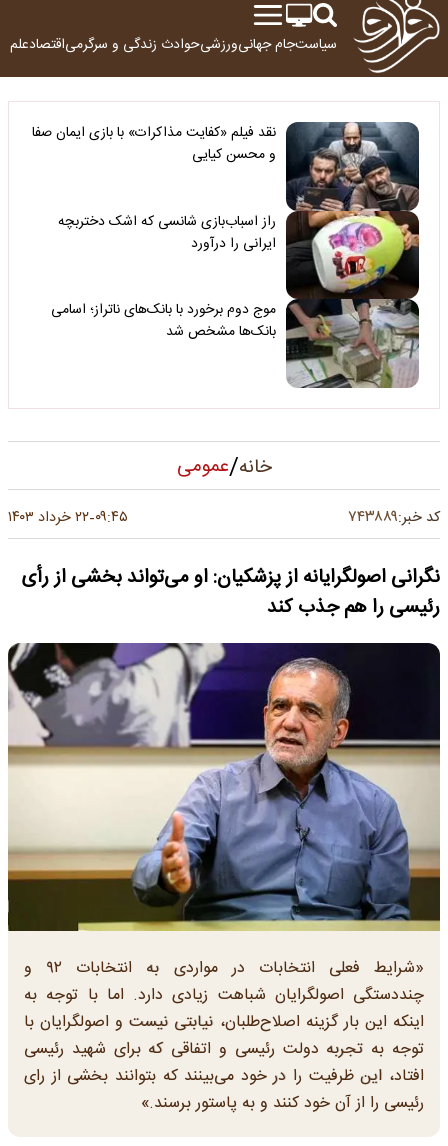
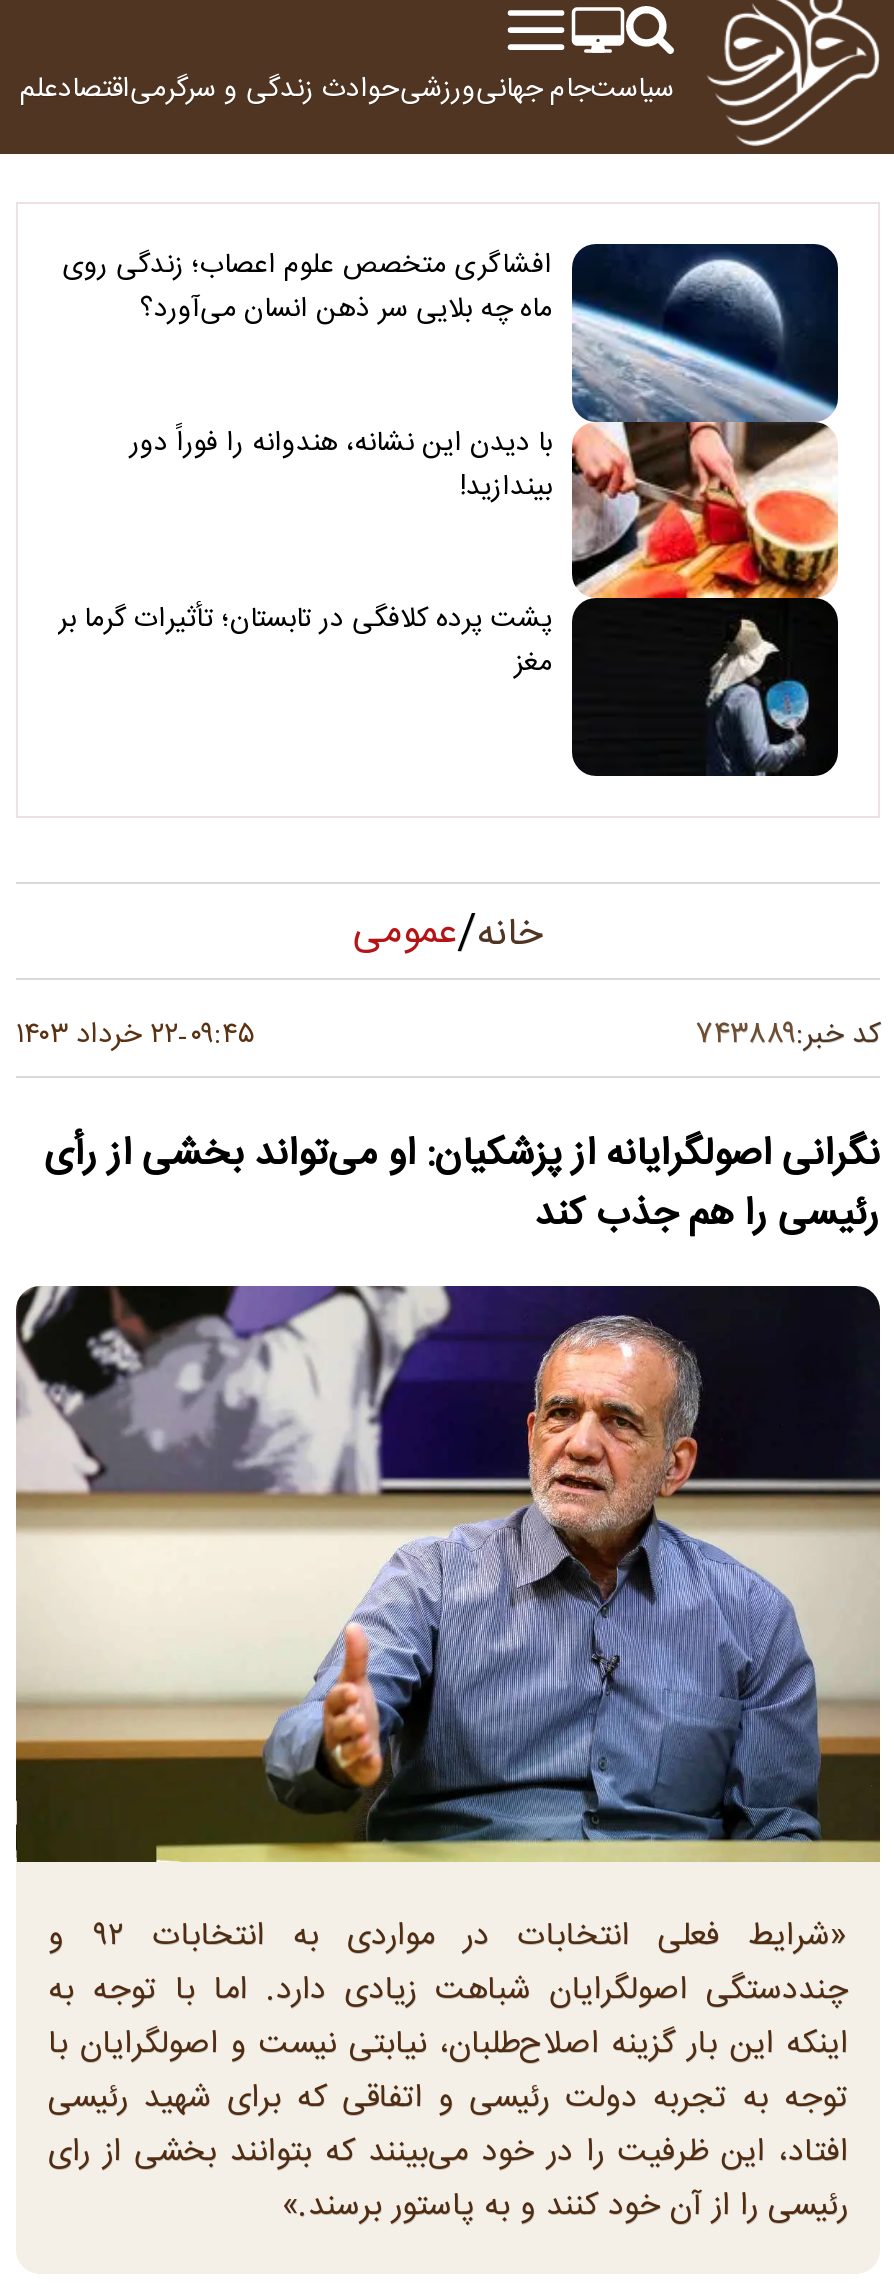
- [image]
- نقد فیلم «کفایت مذاکرات» با بازی ایمان صفا
- و محسن کیایی
+ [image]
+ افشاگری متخصص علوم اعصاب؛ زندگی روی
+ ماه چه بلایی سر ذهن انسان می‌آورد؟

- راز اسباب‌بازی شانسی که اشک دختربچه
- ایرانی را درآورد
+ با دیدن این نشانه، هندوانه را فوراً دور
+ بیندازید!

- موج دوم برخورد با بانک‌های ناتراز؛ اسامی
- بانک‌ها مشخص شد
+ پشت پرده کلافگی در تابستان؛ تأثیرات گرما بر
+ مغز
